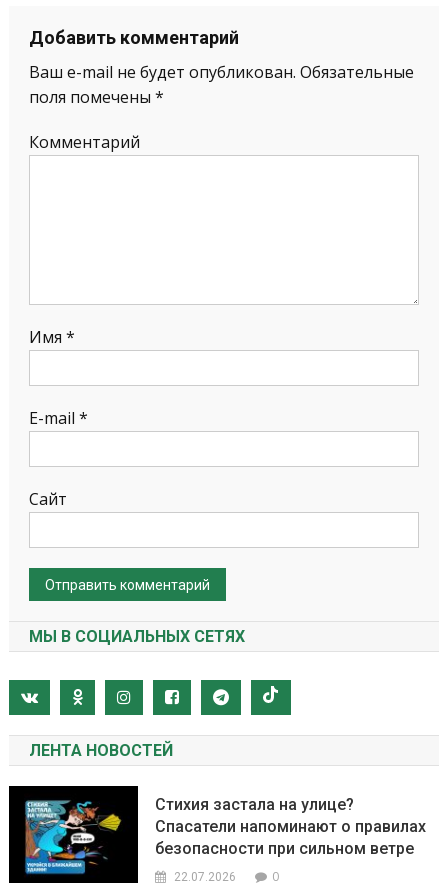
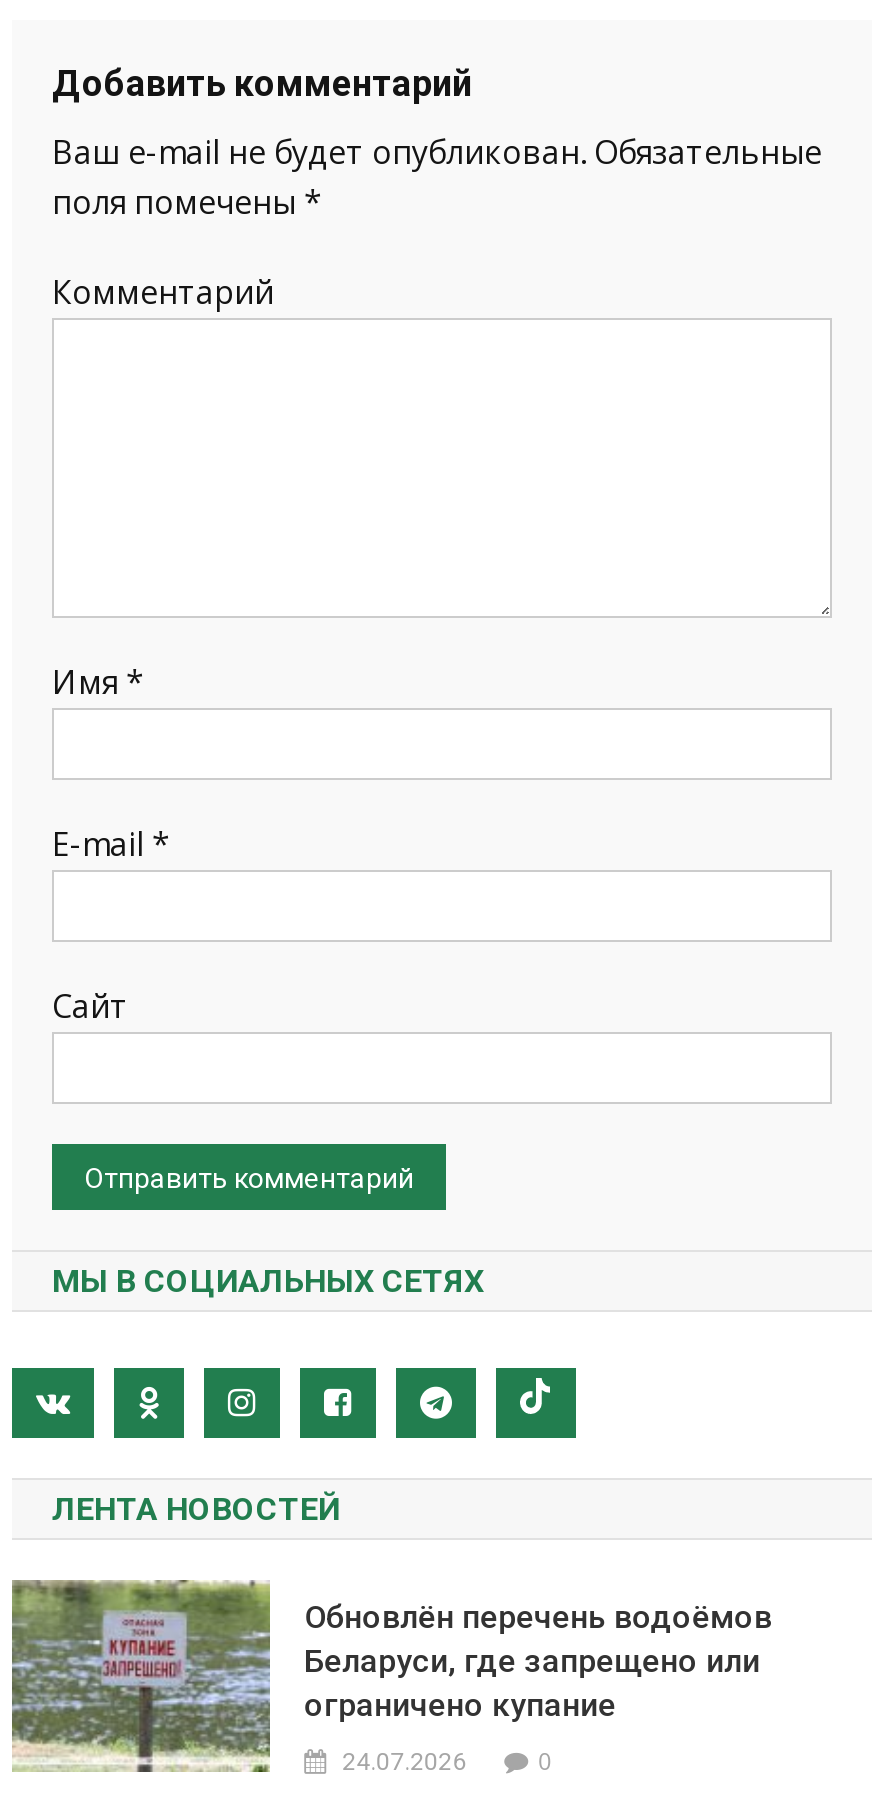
- [image]
- Стихия застала на улице?
- Спасатели напоминают о правилах
- безопасности при сильном ветре
+ [image]
+ Обновлён перечень водоёмов
+ Беларуси, где запрещено или
+ ограничено купание

- 22.07.2026
+ 24.07.2026
